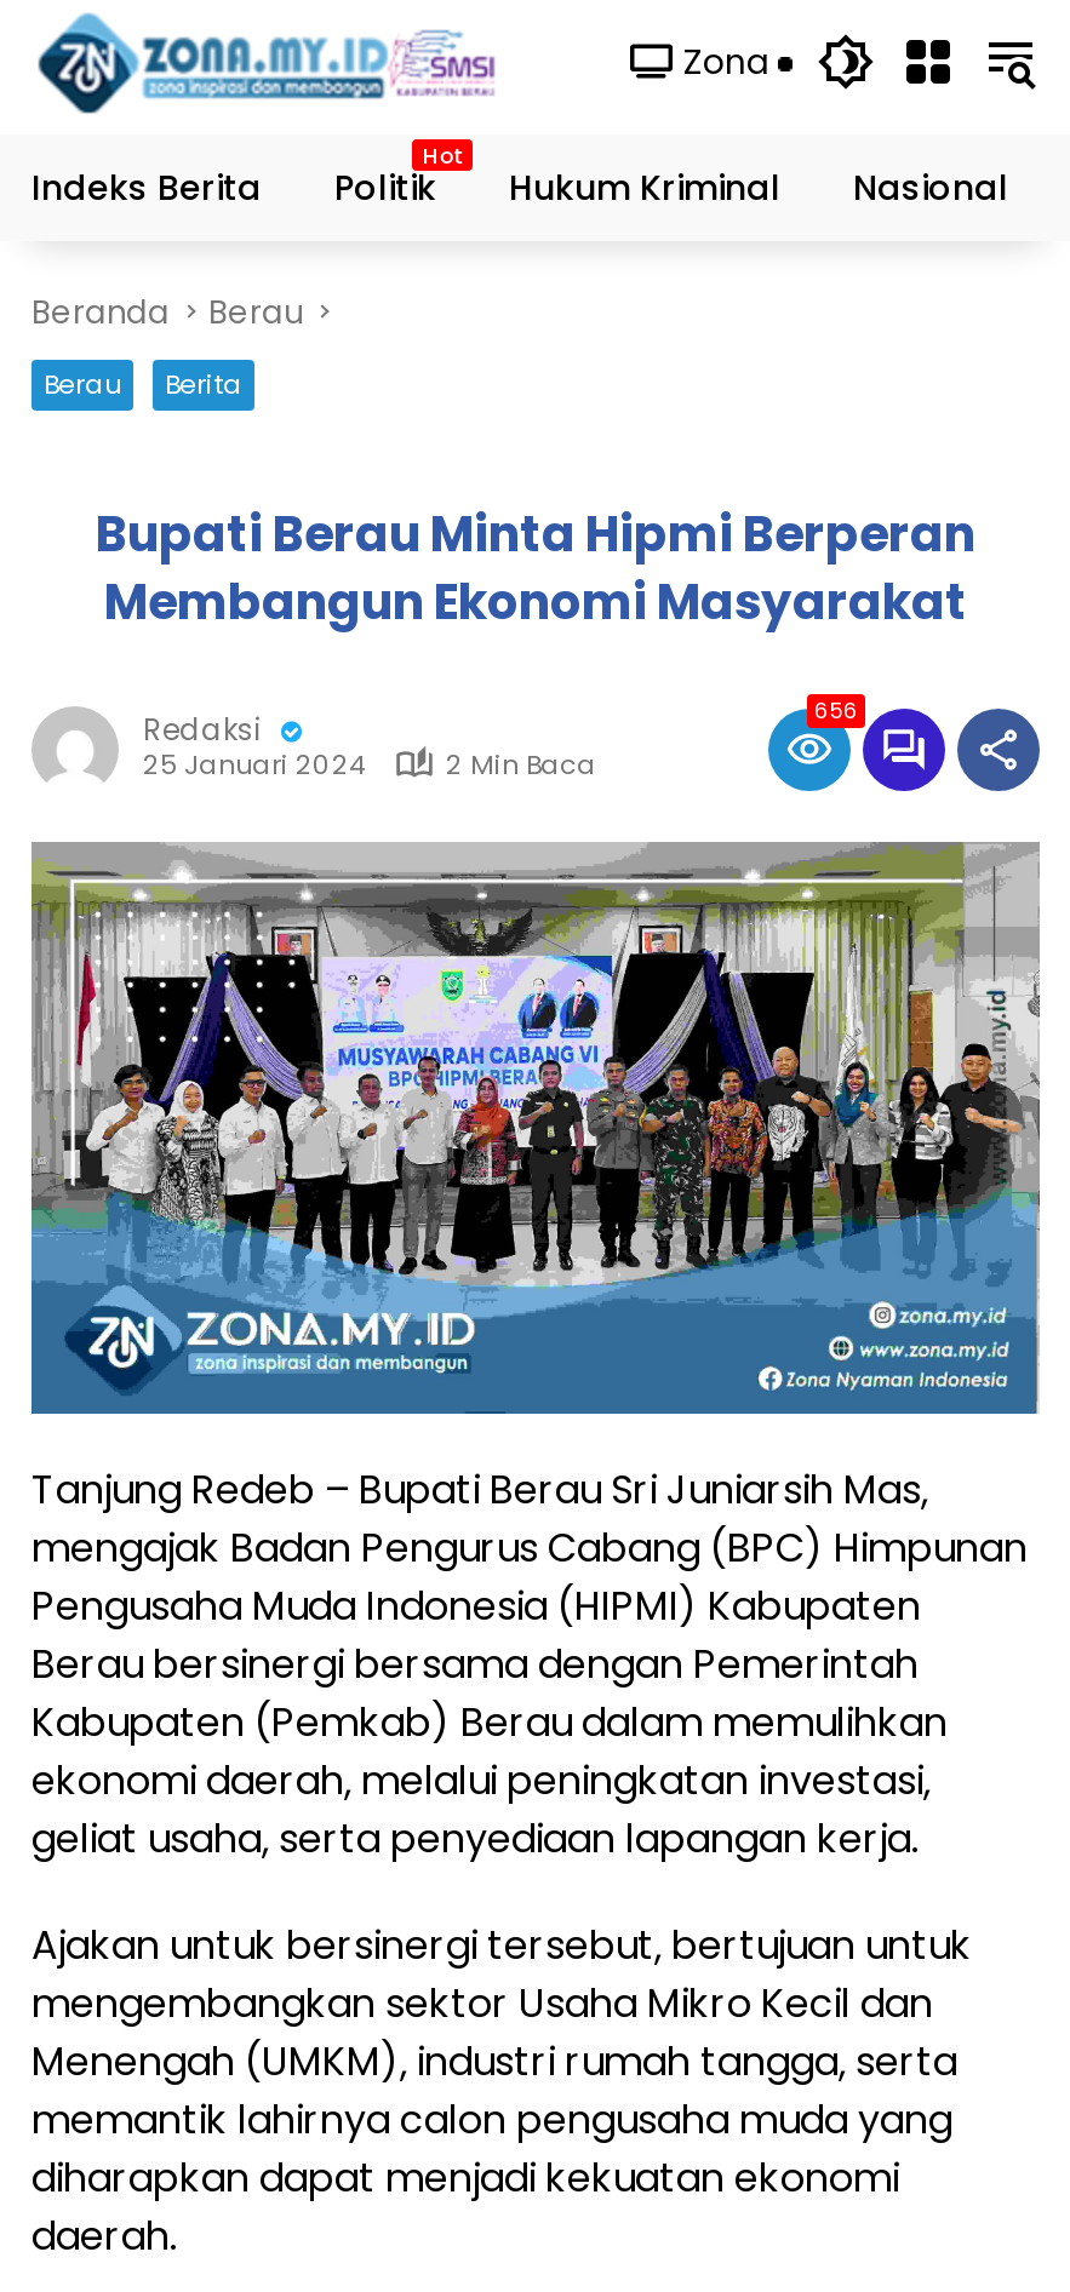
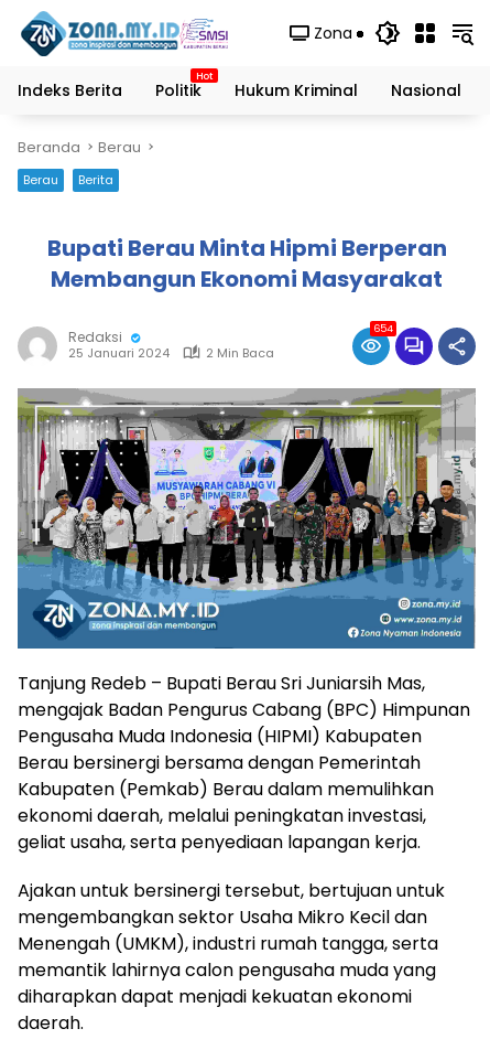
- 656
+ 654
